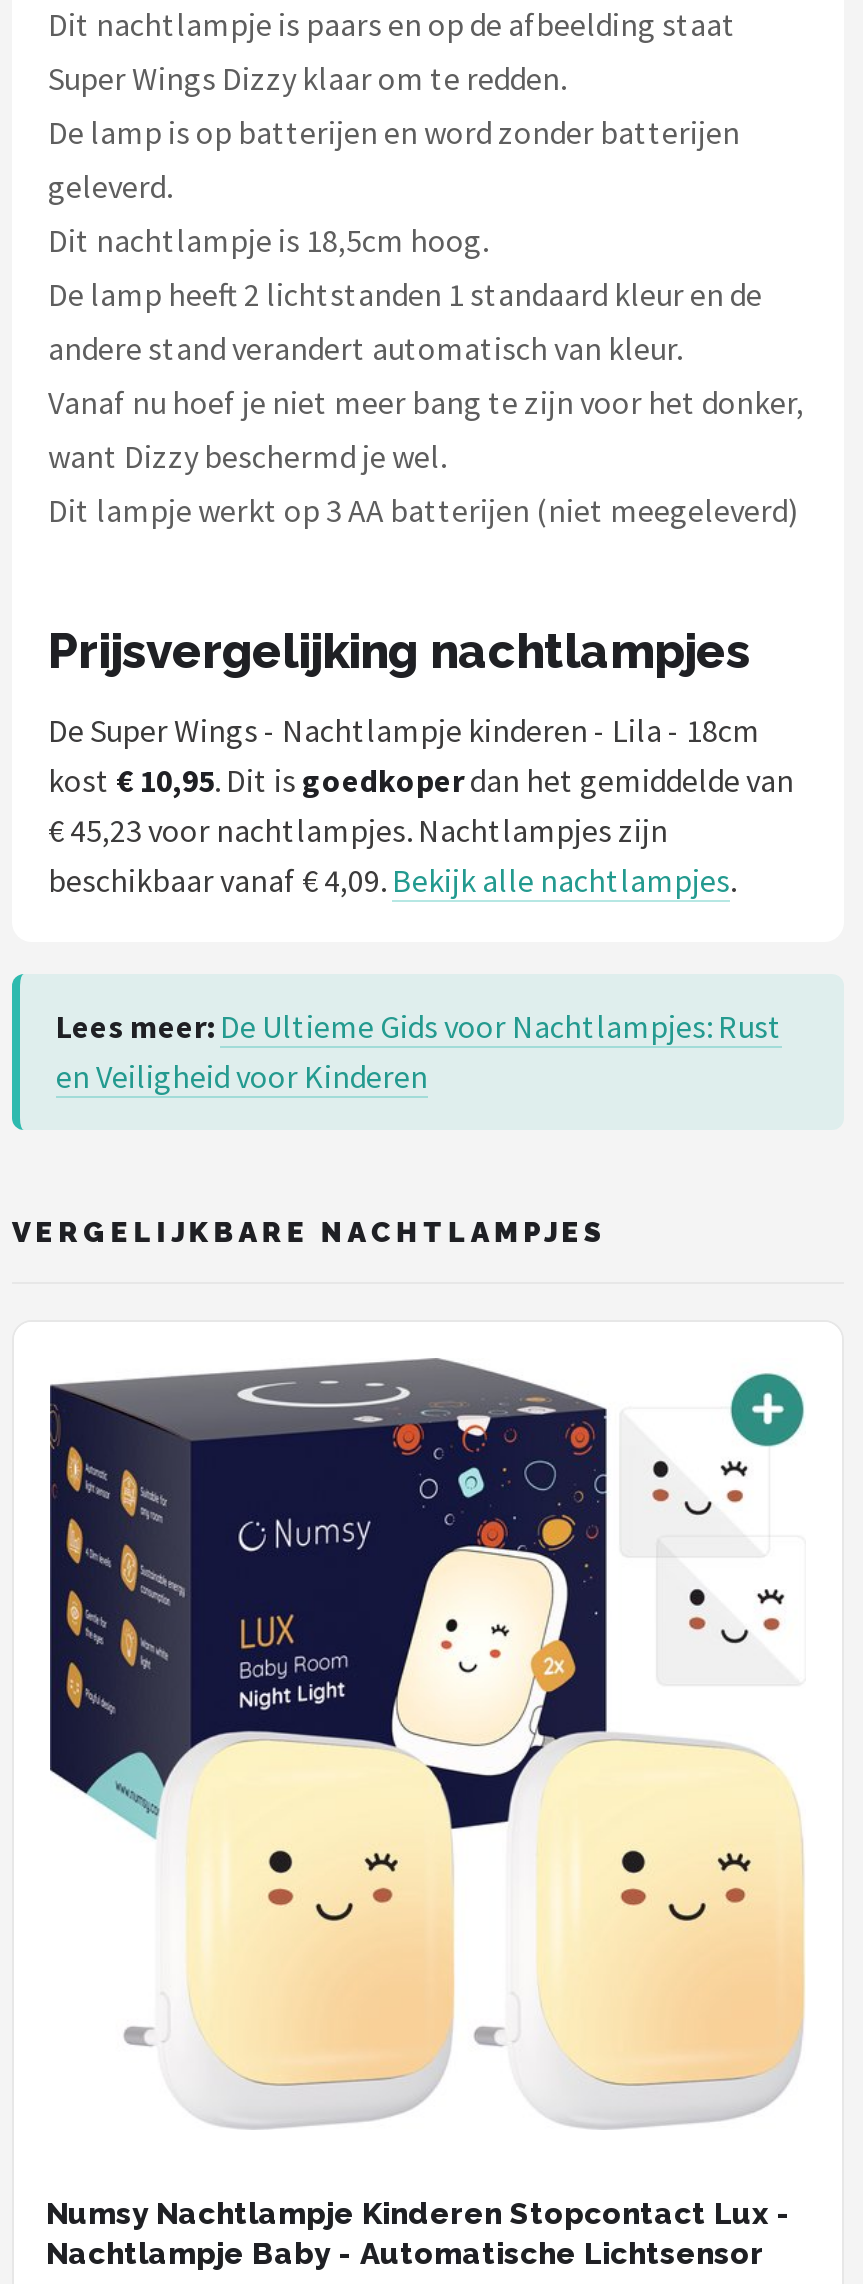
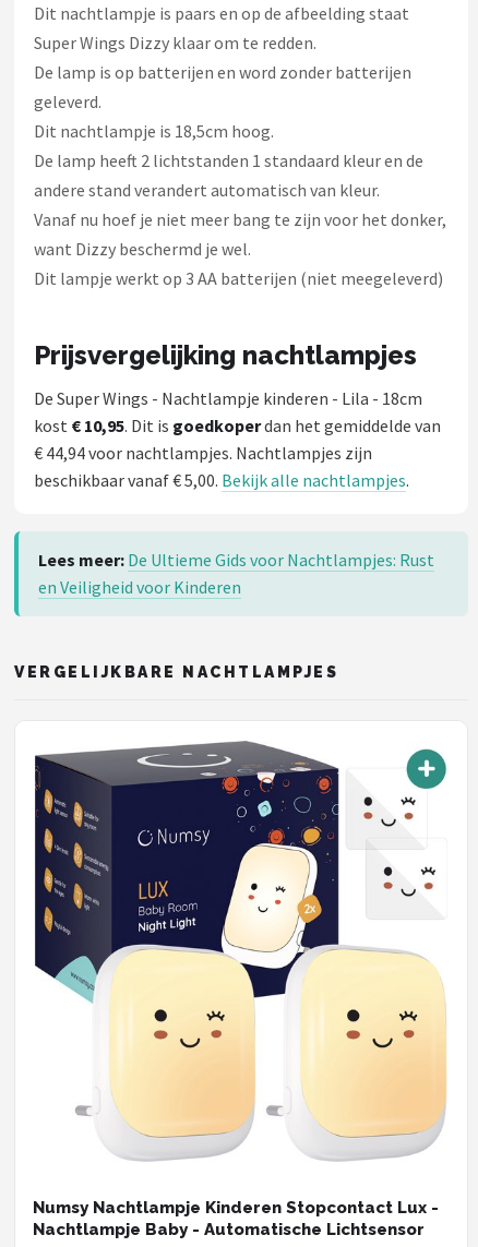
- € 45,23 voor nachtlampjes. Nachtlampjes zijn
+ € 44,94 voor nachtlampjes. Nachtlampjes zijn

- beschikbaar vanaf € 4,09. Bekijk alle nachtlampjes.
+ beschikbaar vanaf € 5,00. Bekijk alle nachtlampjes.
